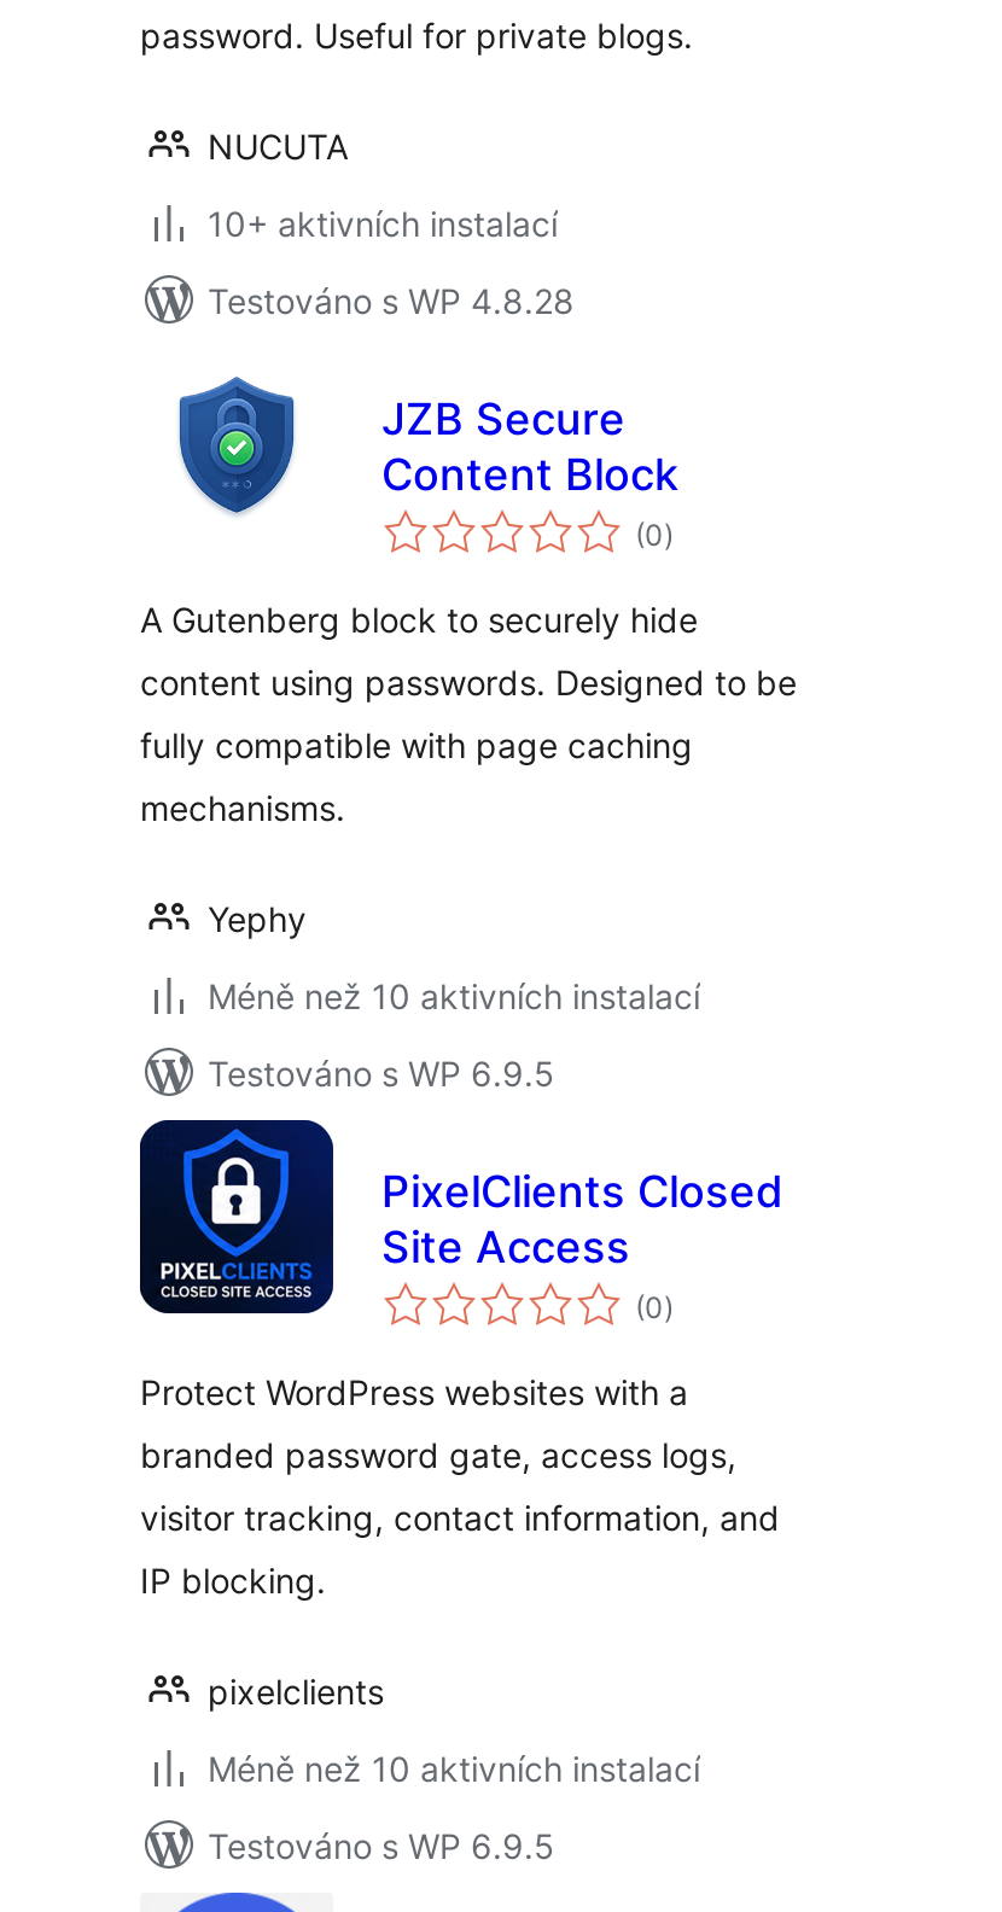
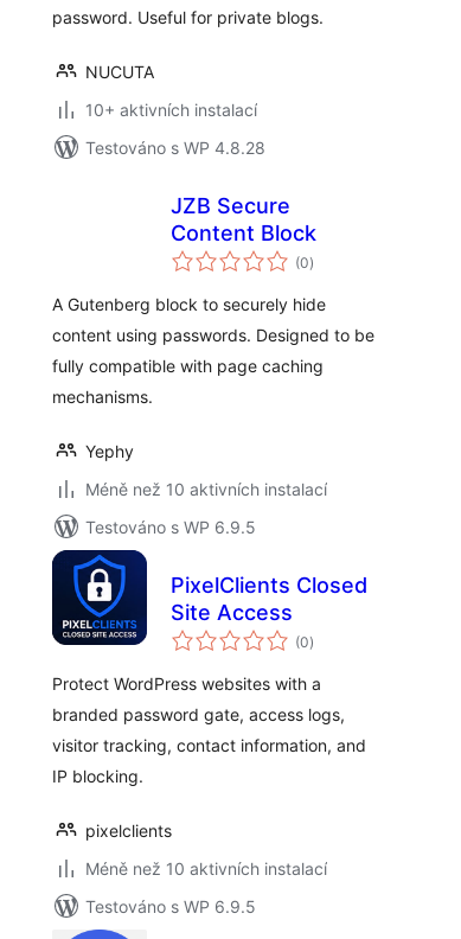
- [image]
